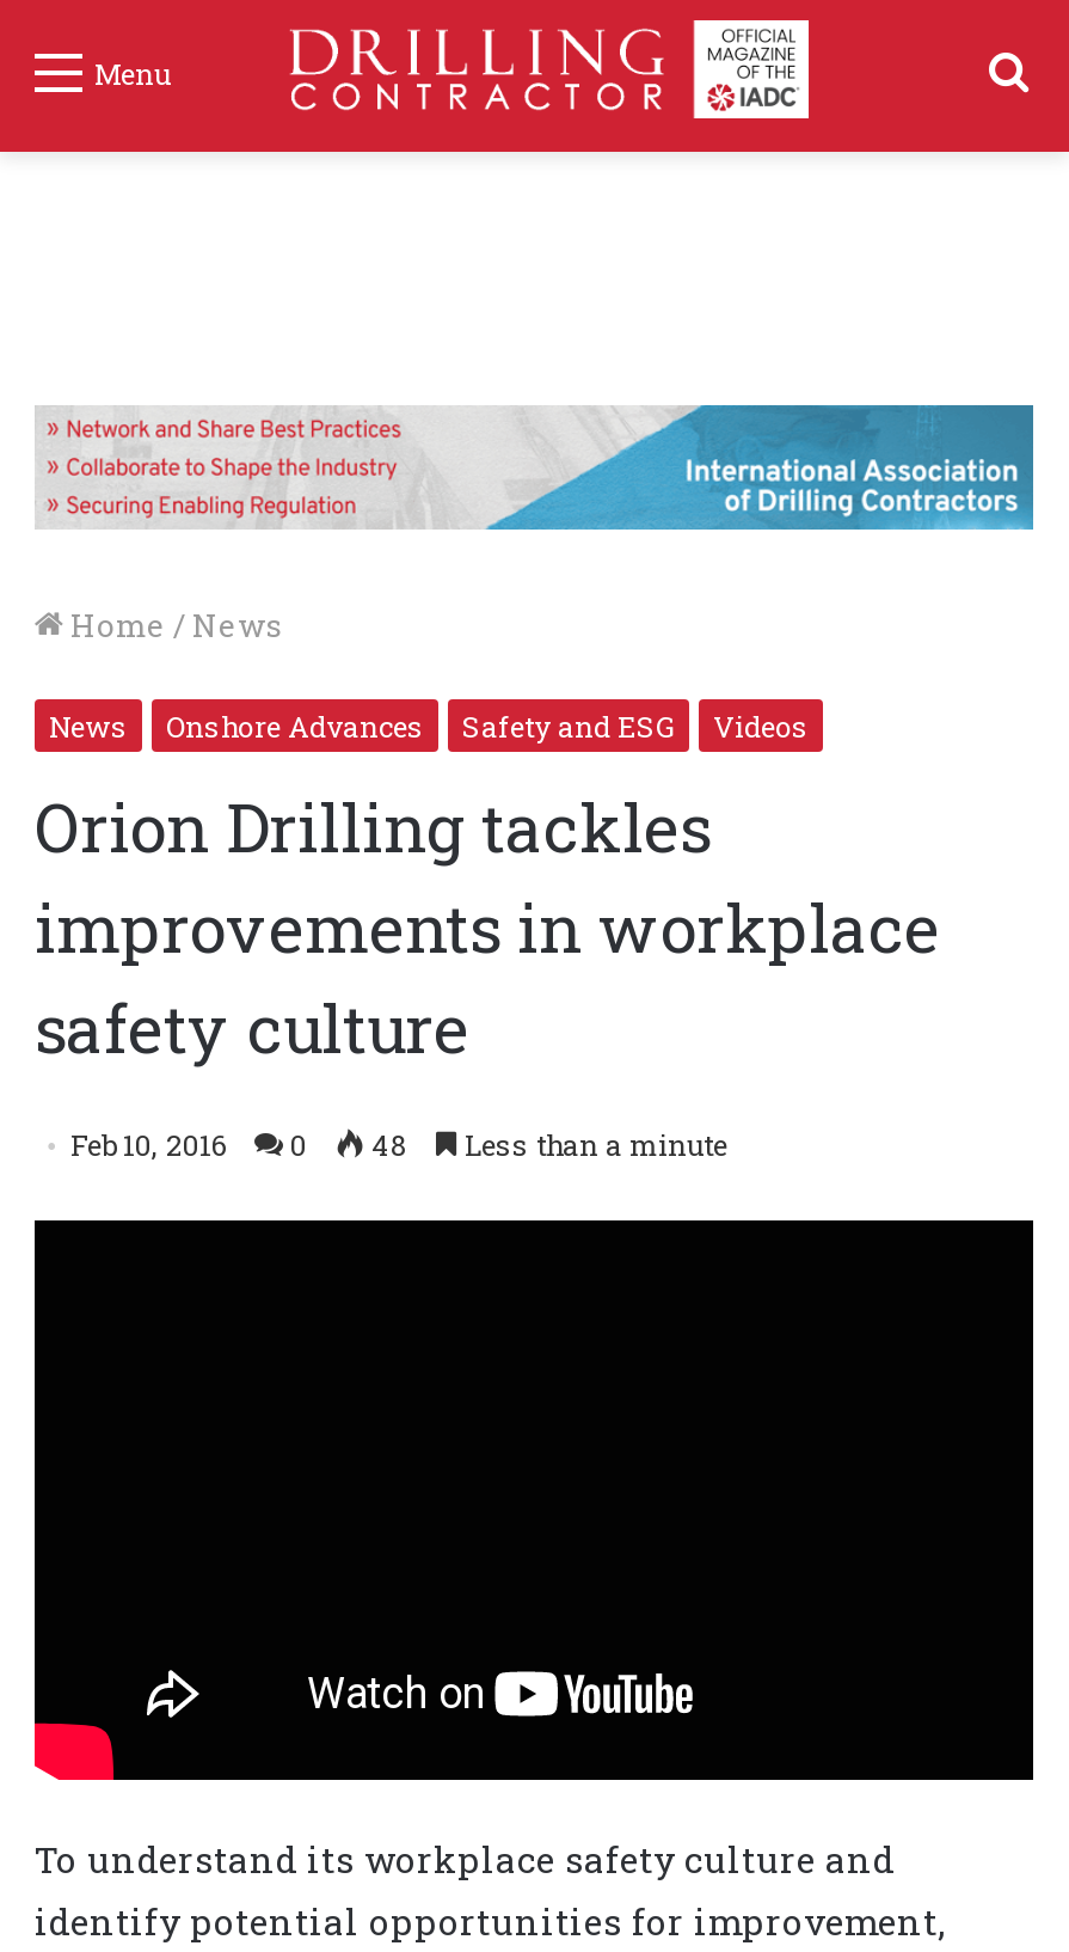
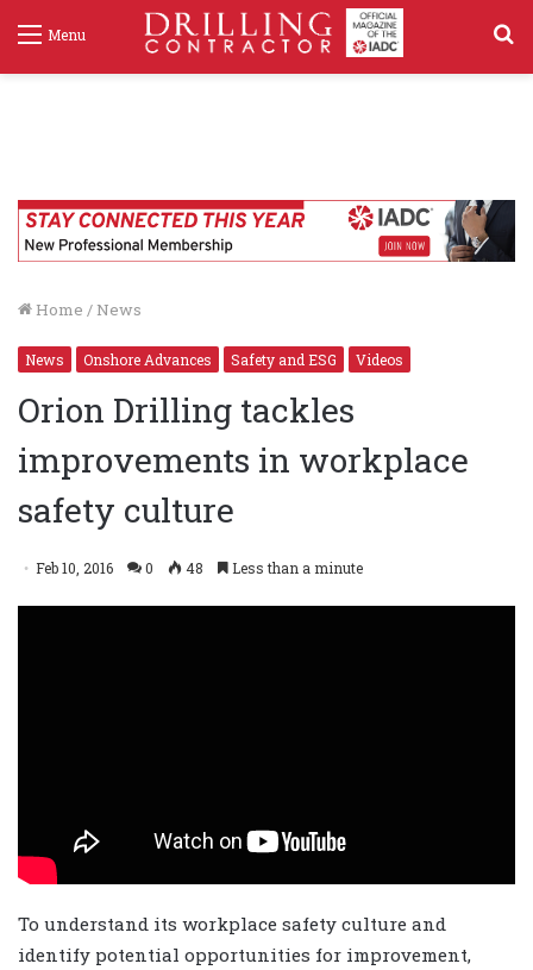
- [image]
+ [image]
